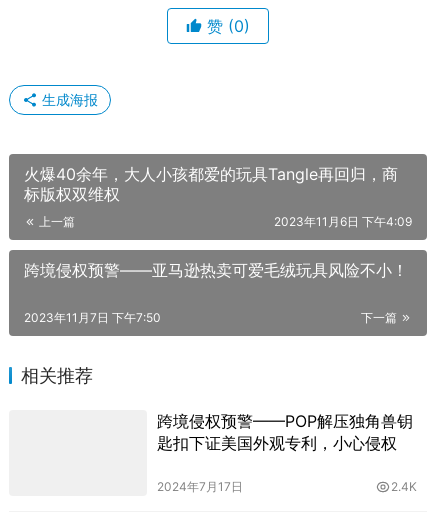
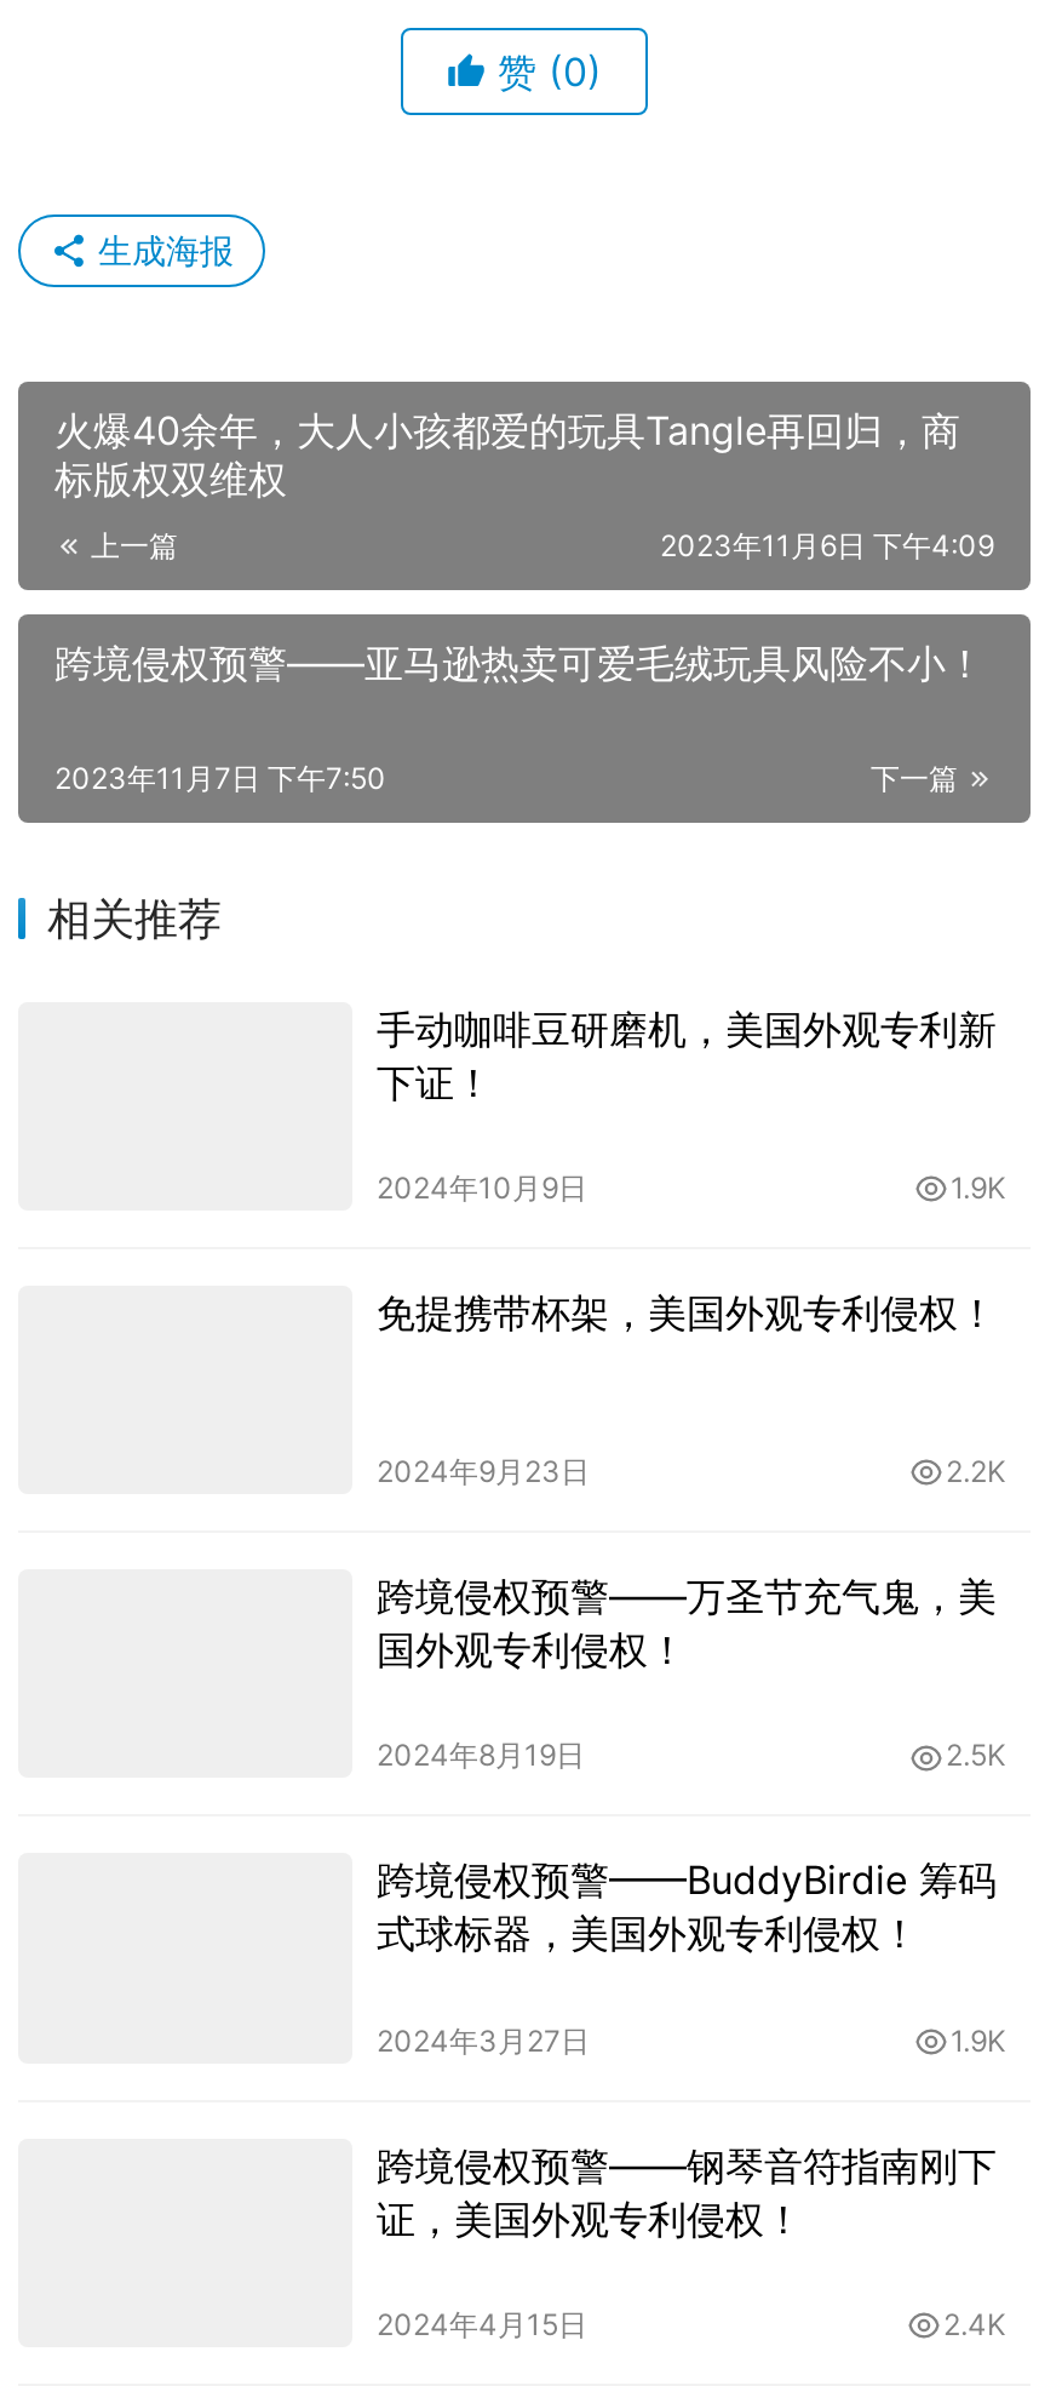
- 跨境侵权预警——POP解压独角兽钥
- 匙扣下证美国外观专利，小心侵权
- 2024年7月17日
+ 手动咖啡豆研磨机，美国外观专利新
+ 下证！
+ 2024年10月9日
+ 1.9K
+ 免提携带杯架，美国外观专利侵权！
+ 2024年9月23日
+ 2.2K
+ 跨境侵权预警——万圣节充气鬼，美
+ 国外观专利侵权！
+ 2024年8月19日
+ 2.5K
+ 跨境侵权预警——BuddyBirdie 筹码
+ 式球标器，美国外观专利侵权！
+ 2024年3月27日
+ 1.9K
+ 跨境侵权预警——钢琴音符指南刚下
+ 证，美国外观专利侵权！
+ 2024年4月15日
